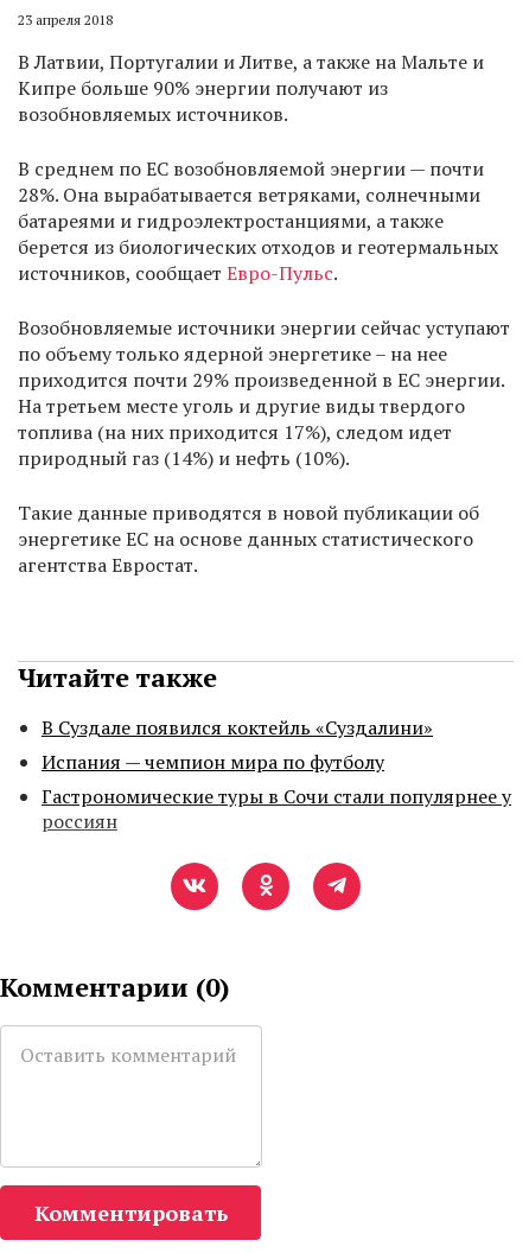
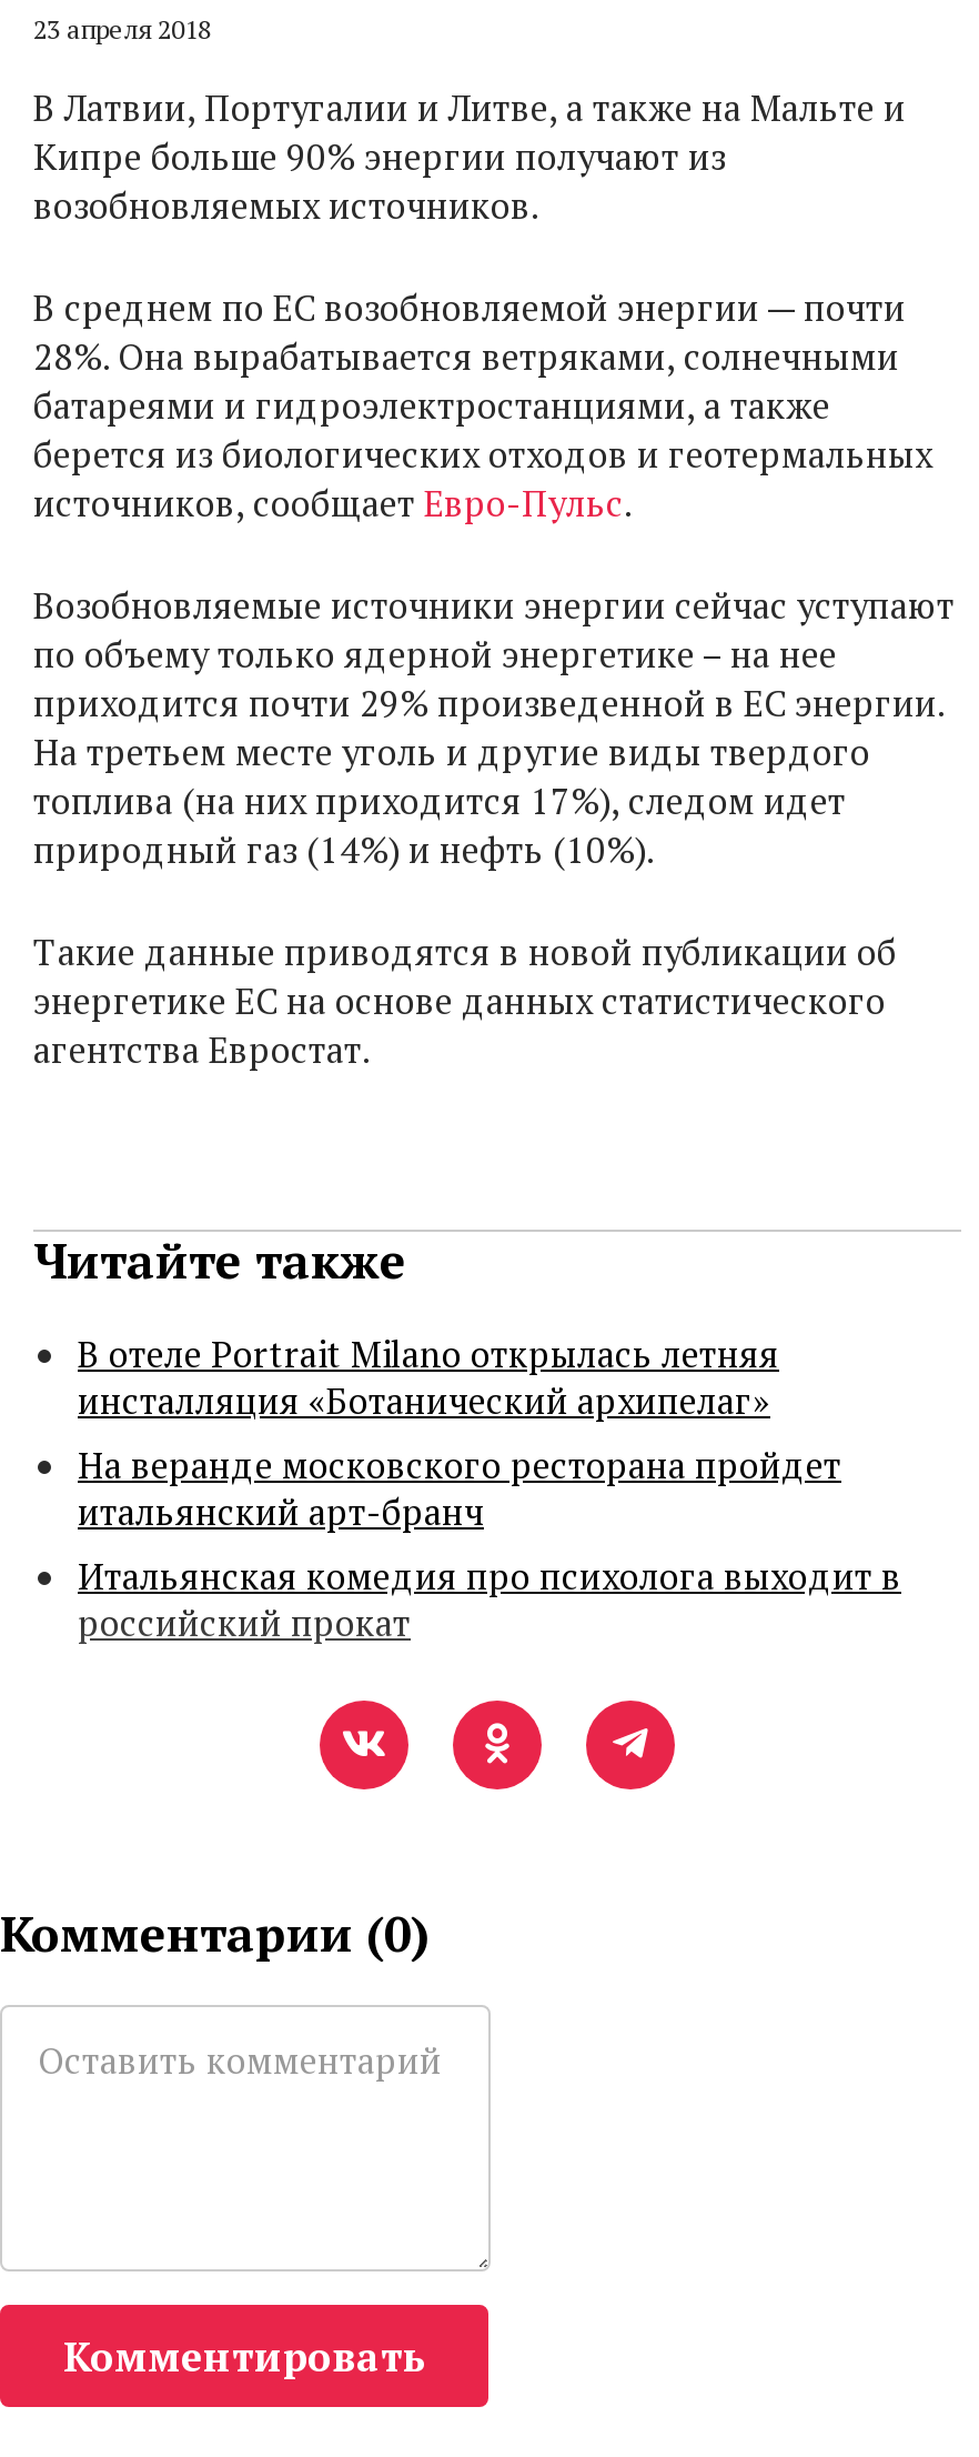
- В Суздале появился коктейль «Суздалини»
- Испания — чемпион мира по футболу
- Гастрономические туры в Сочи стали популярнее у
- россиян
+ В отеле Portrait Milano открылась летняя
+ инсталляция «Ботанический архипелаг»
+ На веранде московского ресторана пройдет
+ итальянский арт-бранч
+ Итальянская комедия про психолога выходит в
+ российский прокат
